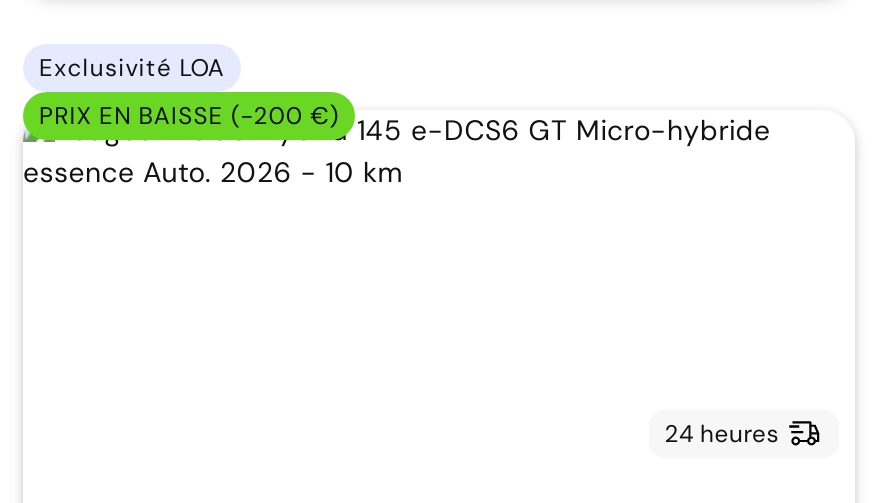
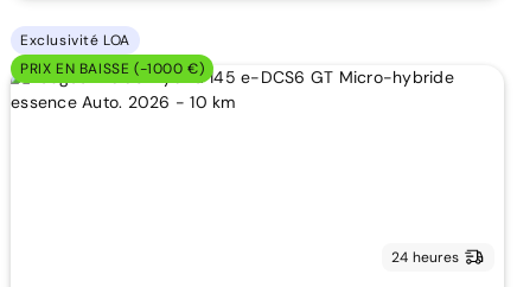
- PRIX EN BAISSE (-200 €)
+ PRIX EN BAISSE (-1000 €)
